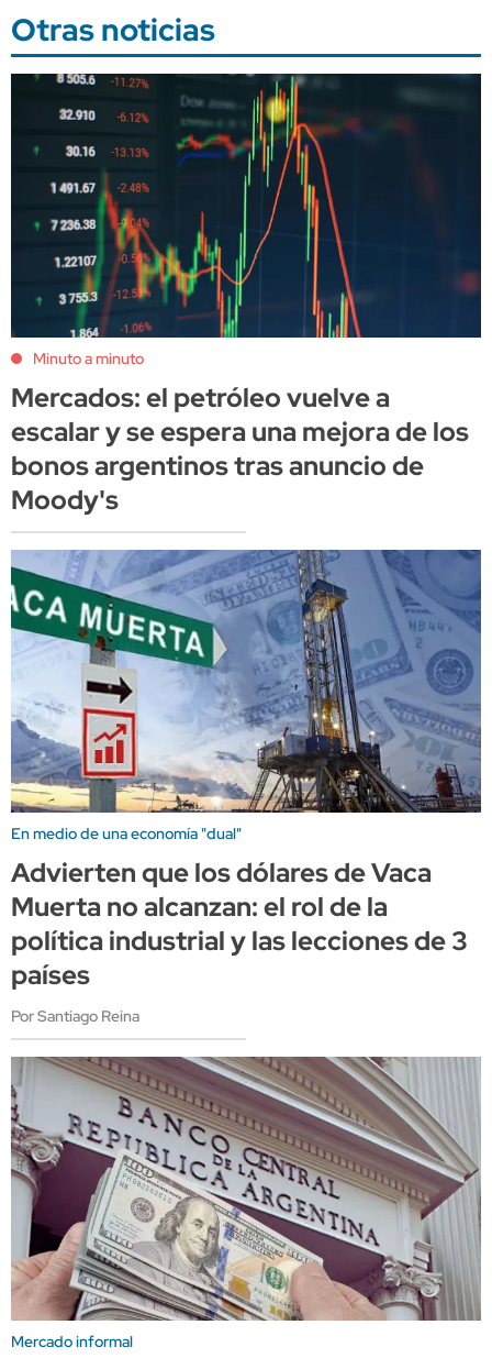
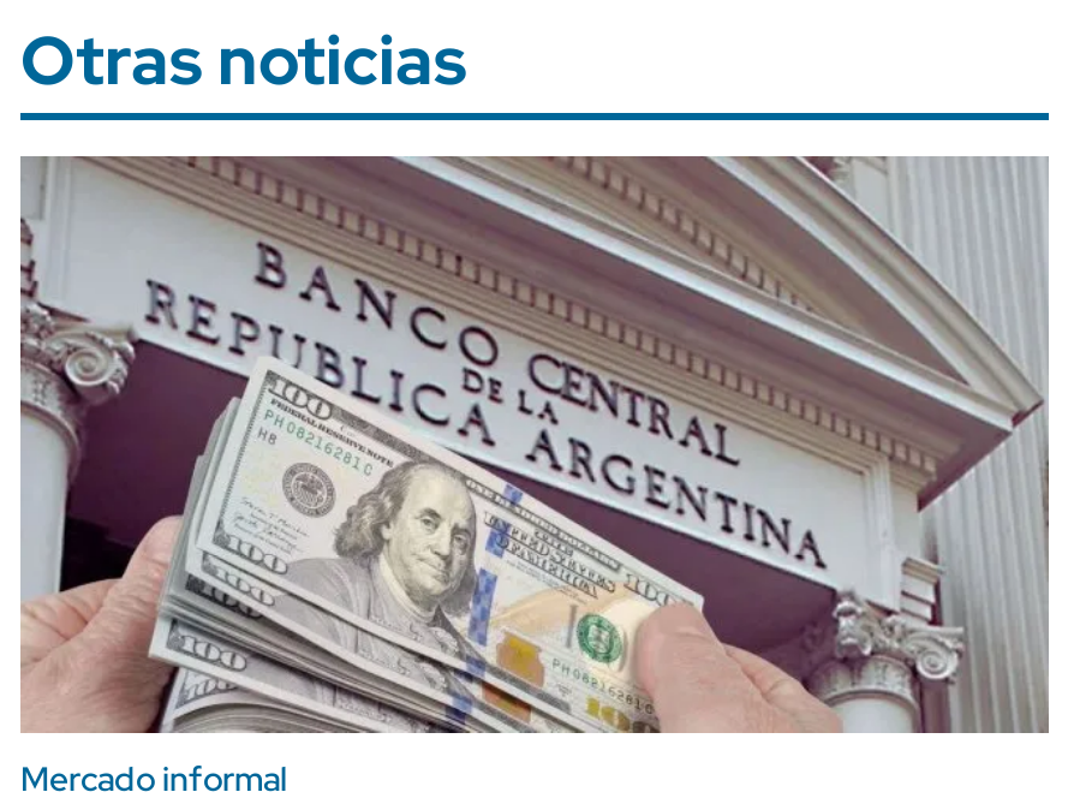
- [image]
- Minuto a minuto
- Mercados: el petróleo vuelve a
- escalar y se espera una mejora de los
- bonos argentinos tras anuncio de
- Moody's

- [image]
- En medio de una economía "dual"
- Advierten que los dólares de Vaca
- Muerta no alcanzan: el rol de la
- política industrial y las lecciones de 3
- países
- Por Santiago Reina
